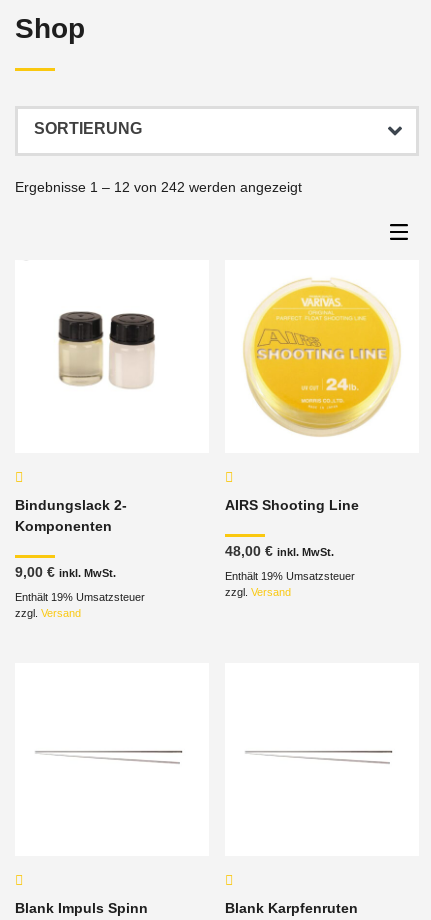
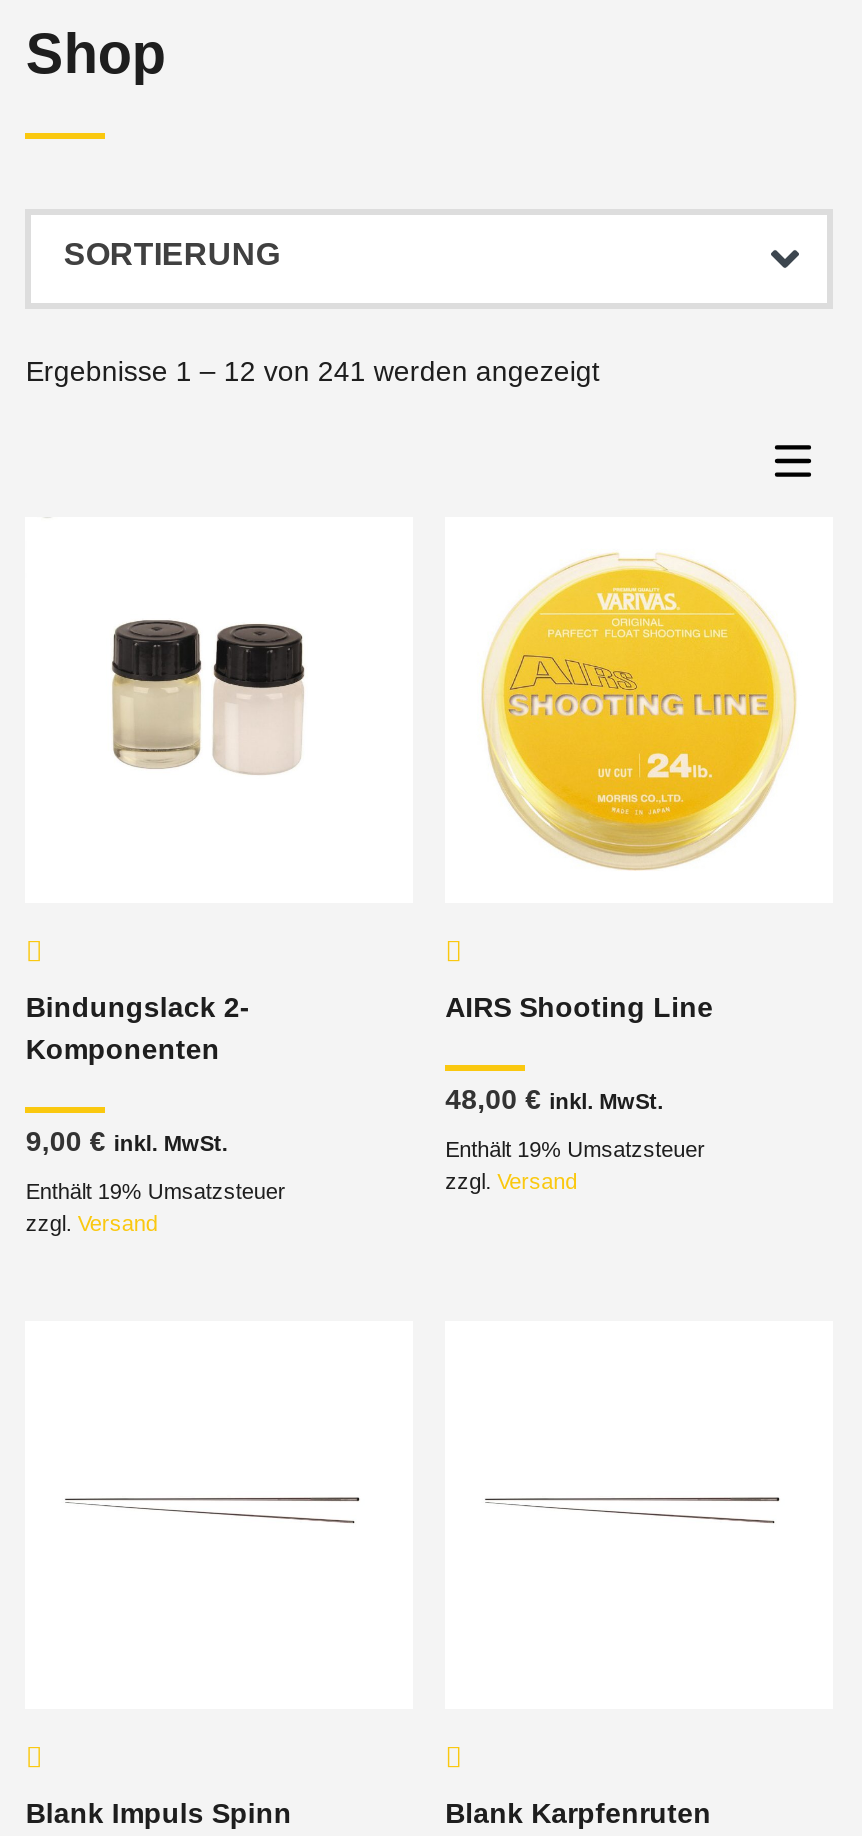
- Ergebnisse 1 – 12 von 242 werden angezeigt
+ Ergebnisse 1 – 12 von 241 werden angezeigt
